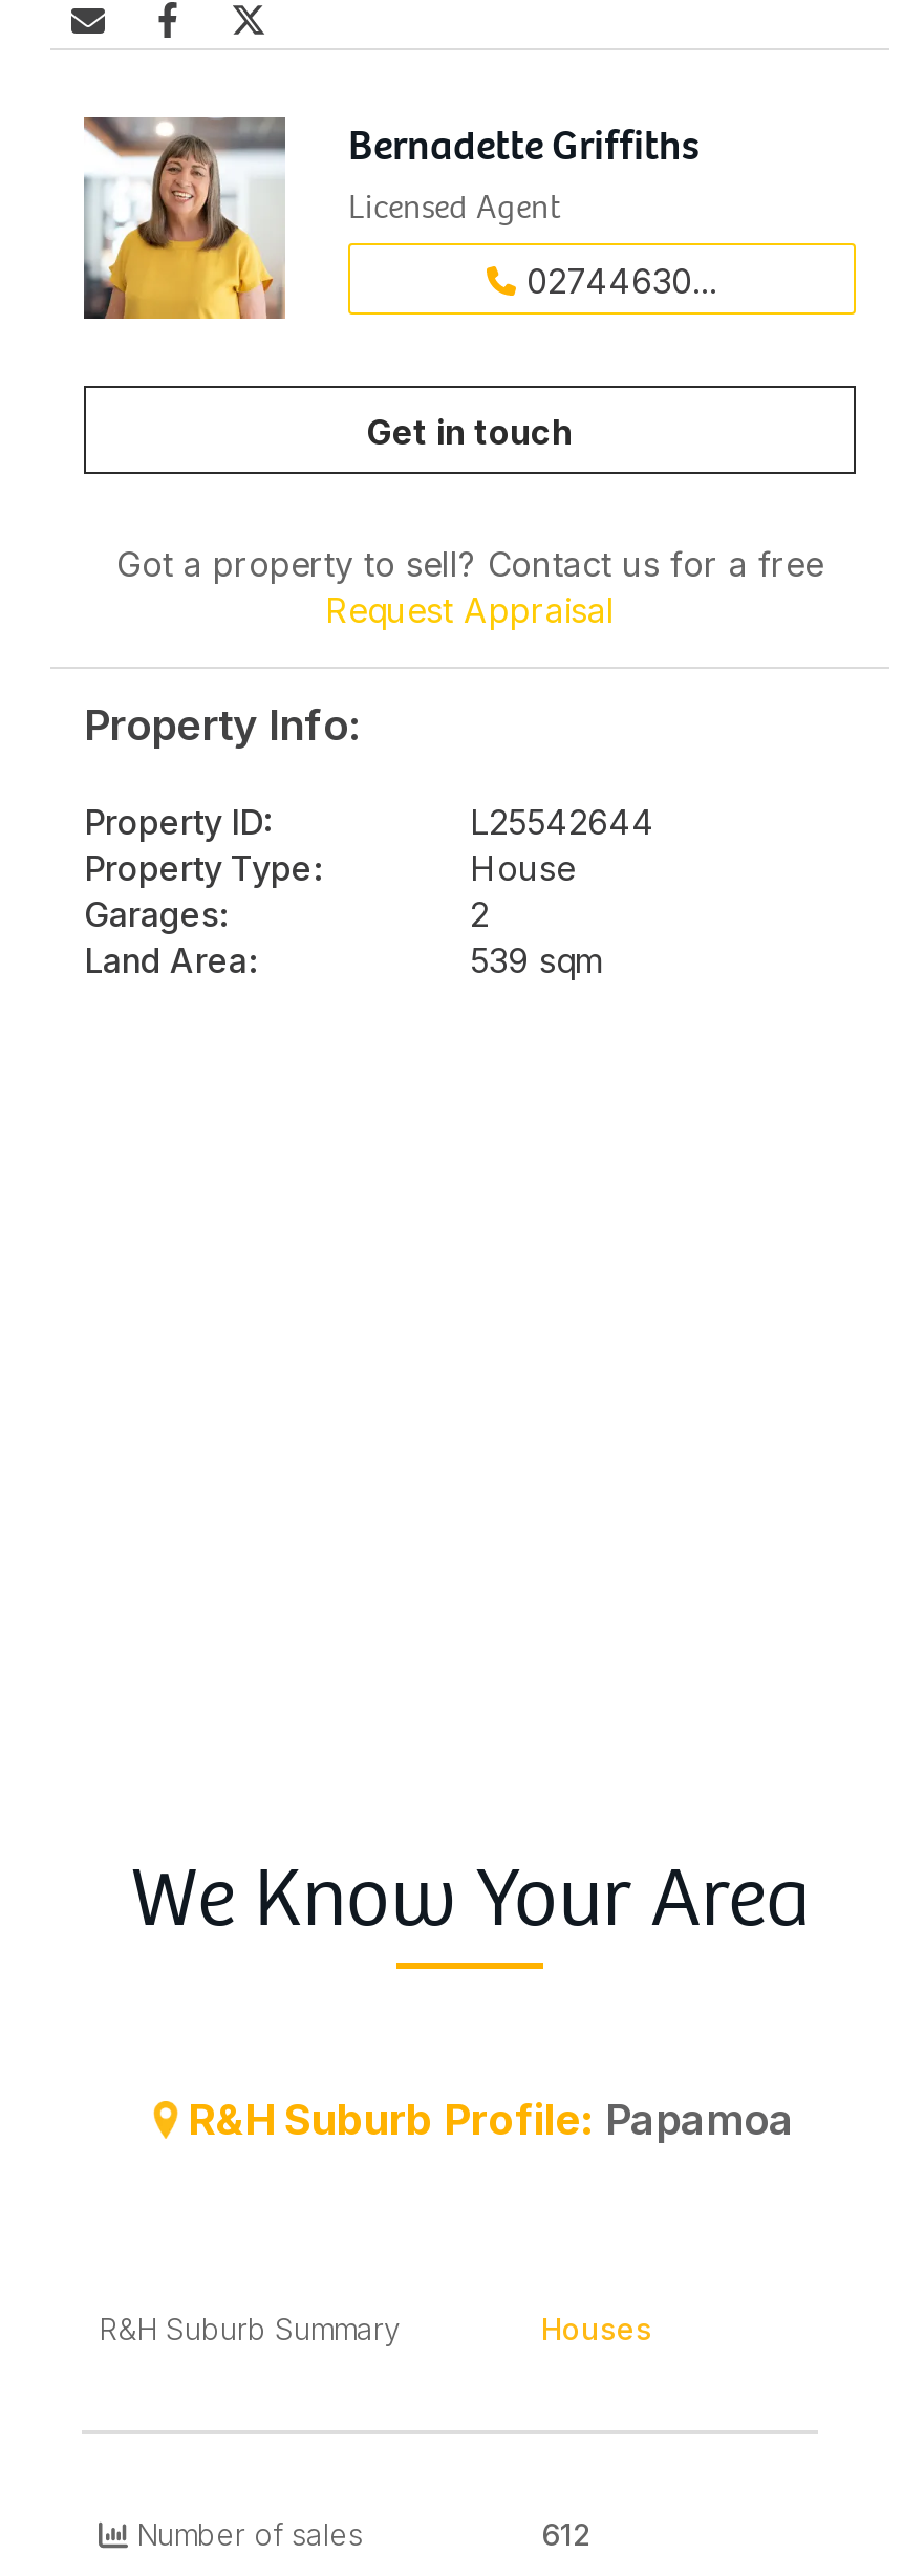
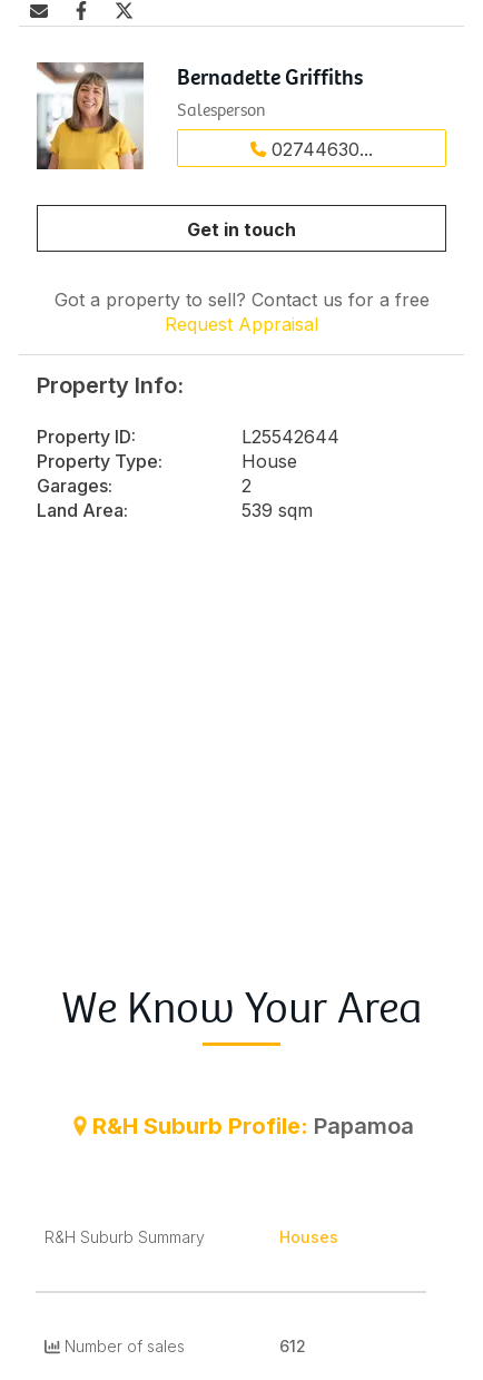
- Licensed Agent
+ Salesperson
